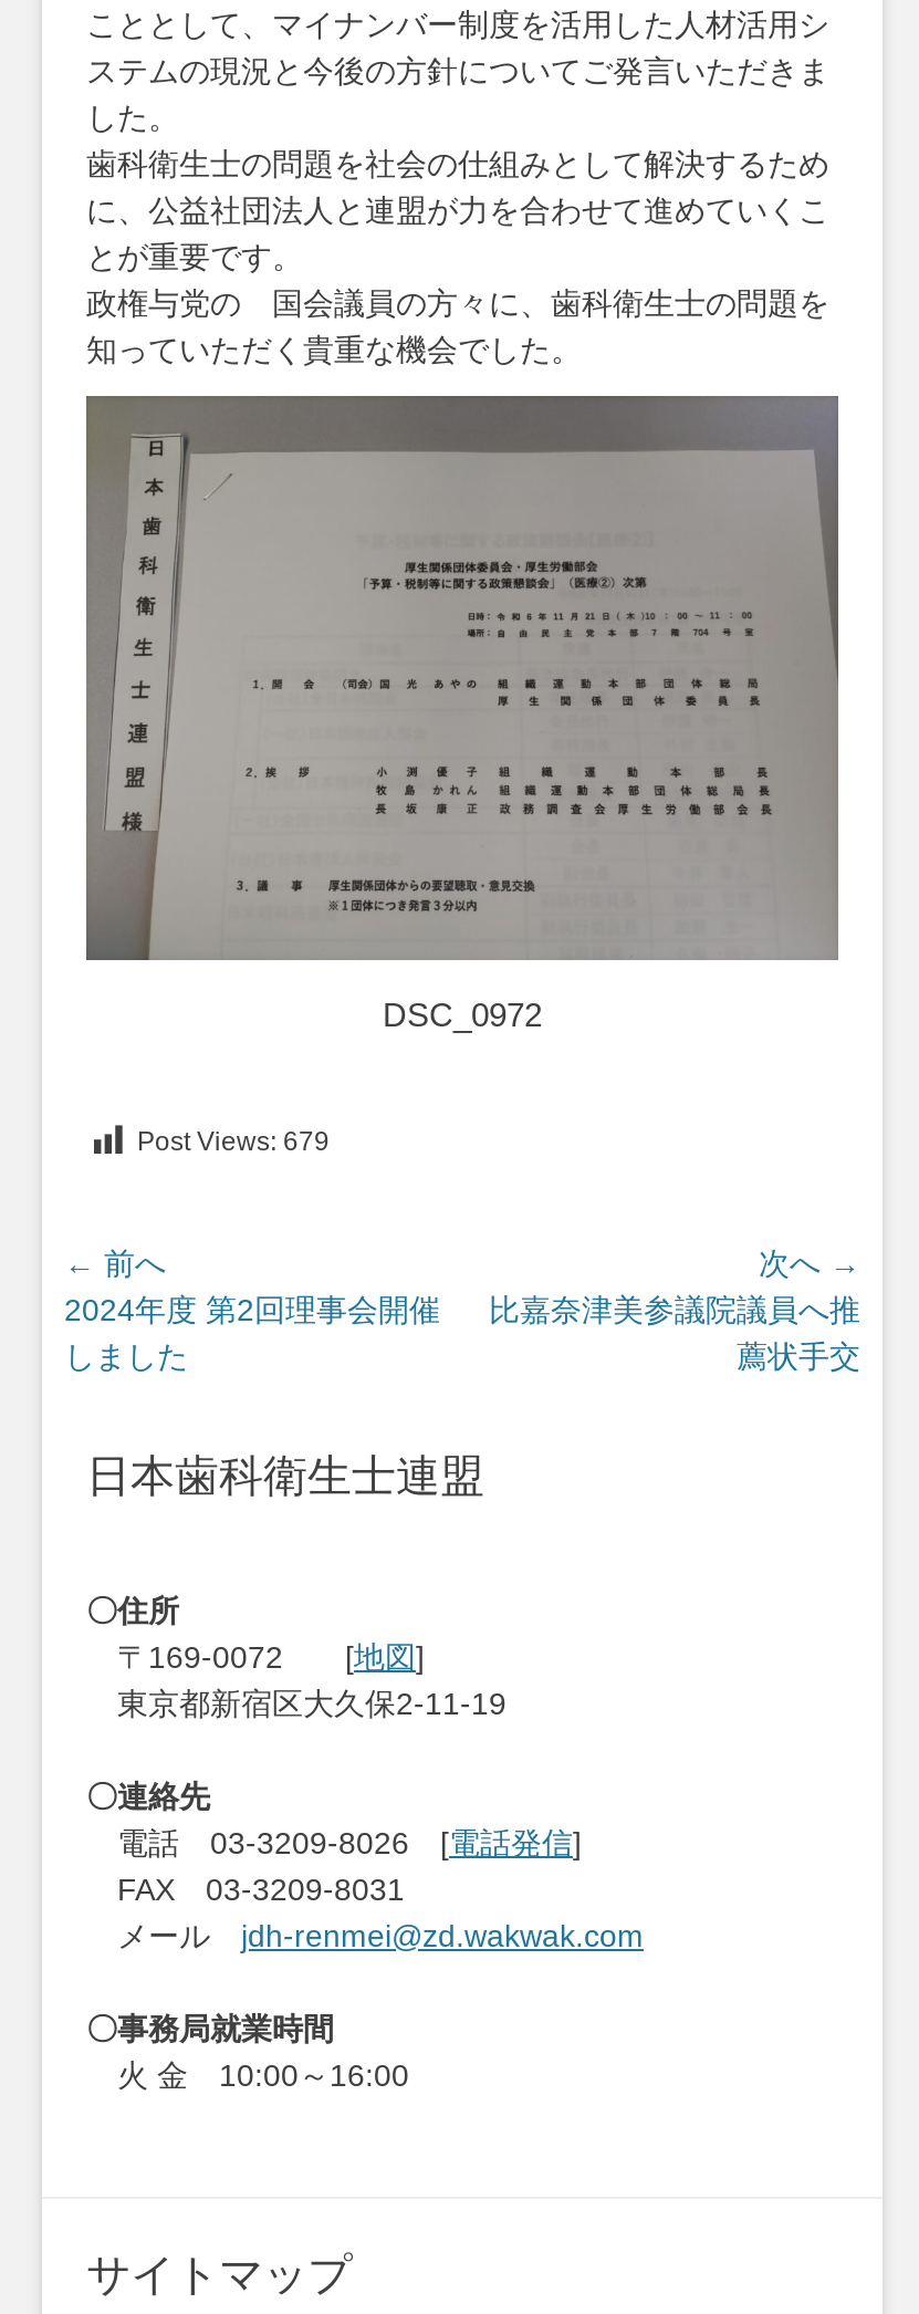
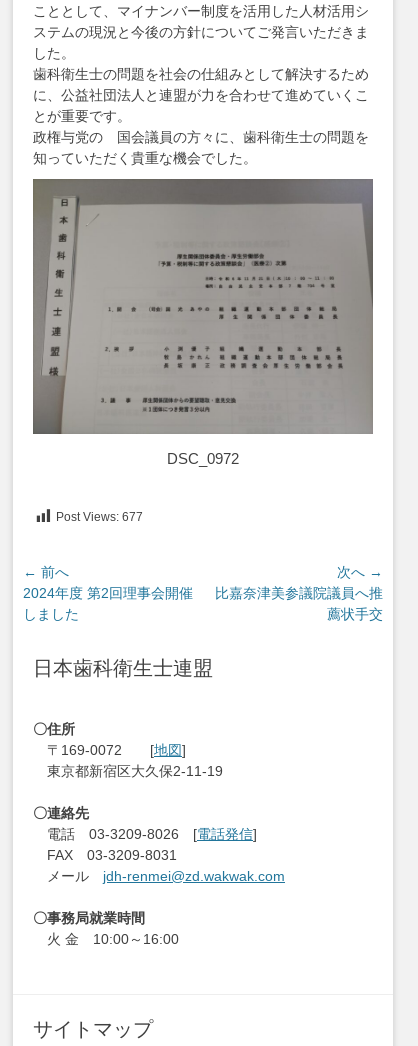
- Post Views: 679
+ Post Views: 677
